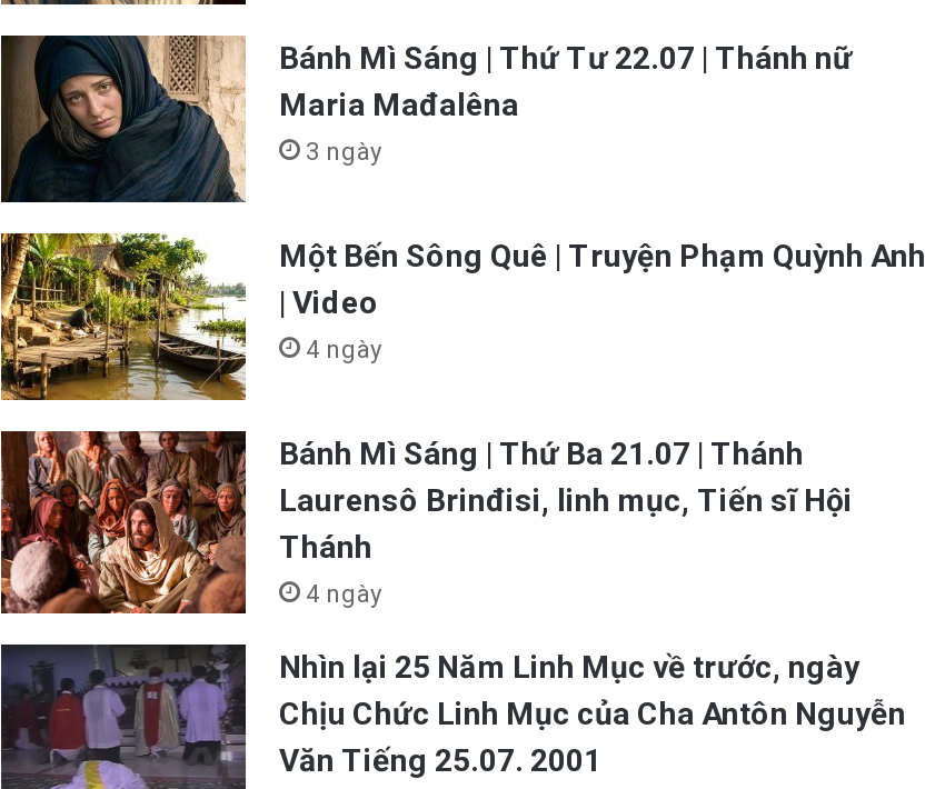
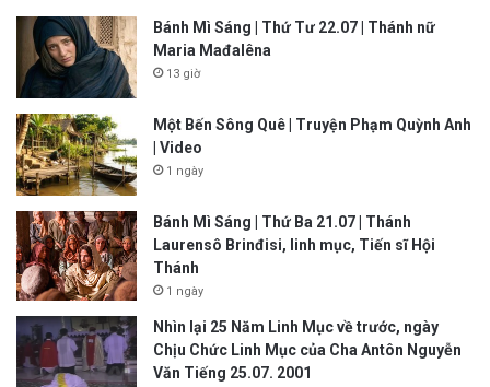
- 3 ngày
+ 13 giờ

- 4 ngày
+ 1 ngày

- 4 ngày
+ 1 ngày
